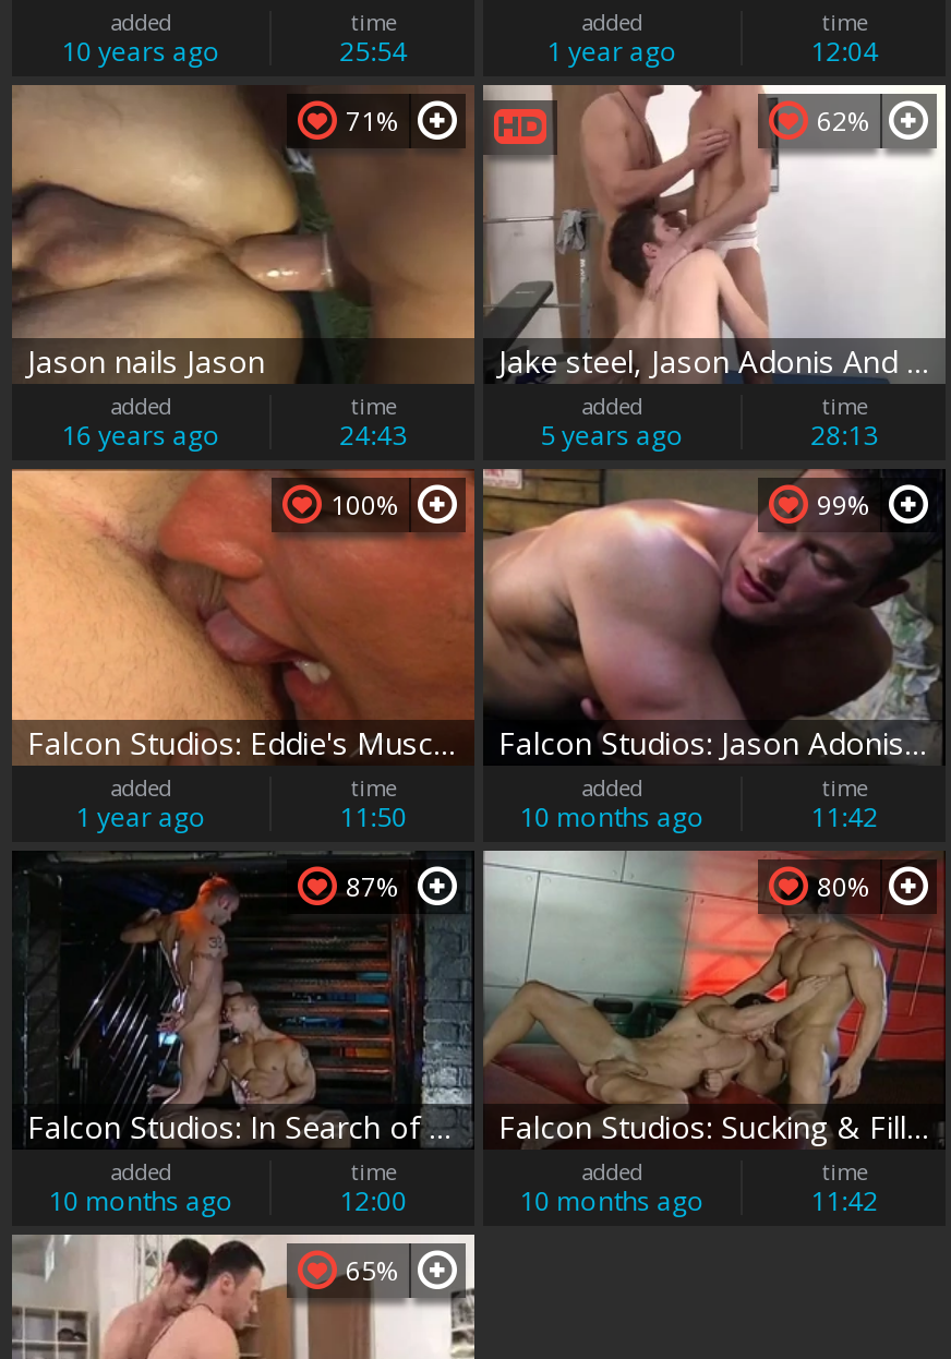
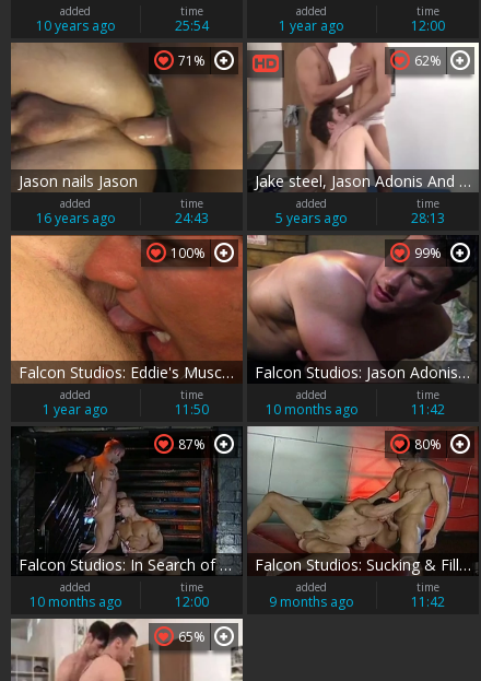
- 12:04
+ 12:00

- 10 months ago
+ 9 months ago
